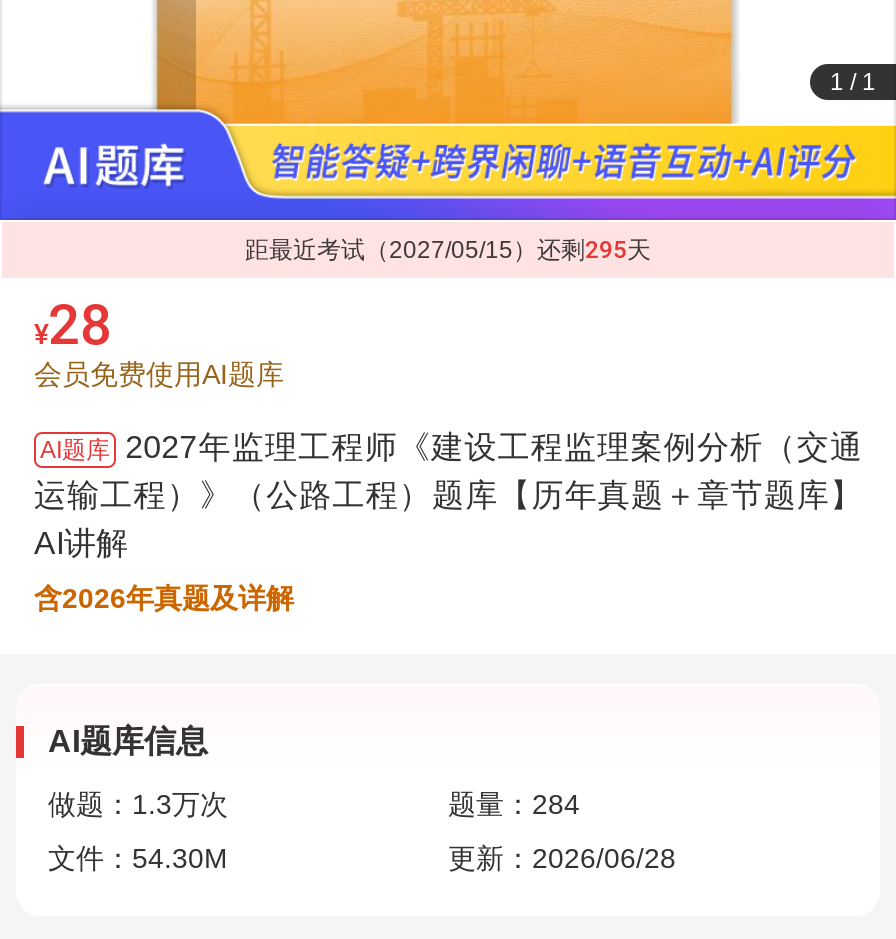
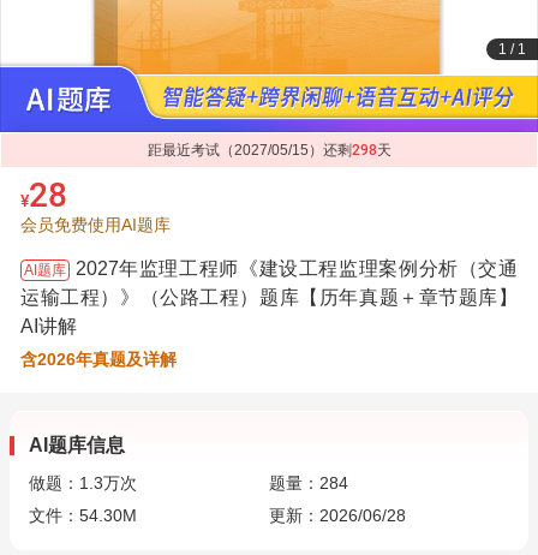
- 距最近考试（2027/05/15）还剩295天
+ 距最近考试（2027/05/15）还剩298天
